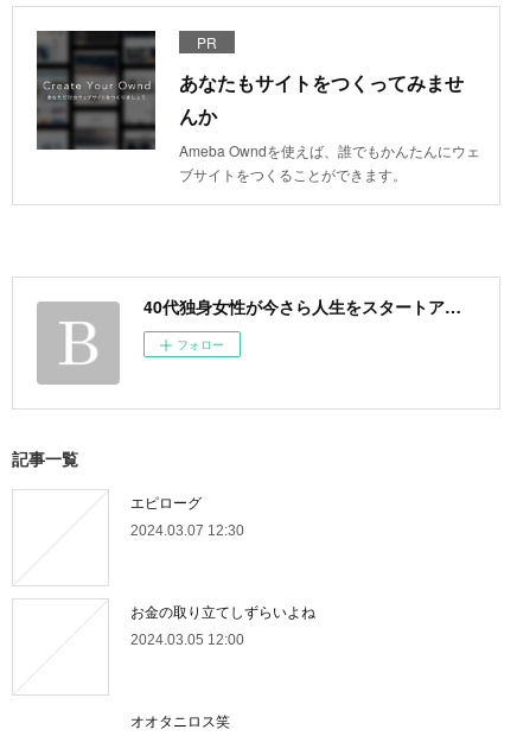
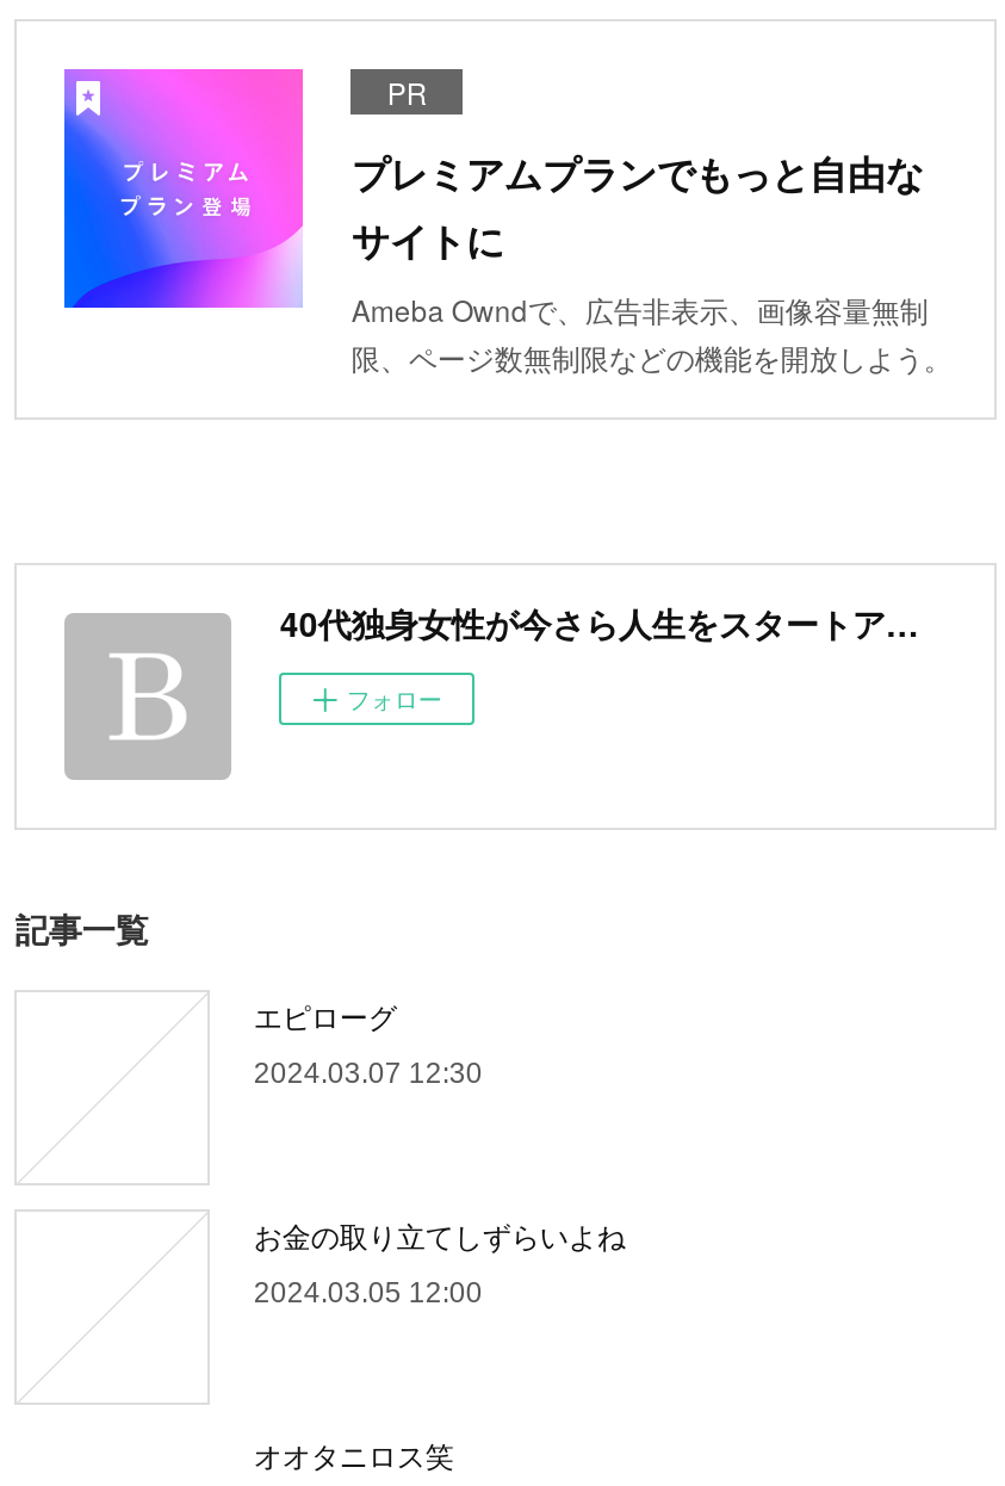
- [image]
- あなたもサイトをつくってみませ
- んか
- Ameba Owndを使えば、誰でもかんたんにウェ
- ブサイトをつくることができます。
+ [image]
+ プレミアムプランでもっと自由な
+ サイトに
+ Ameba Owndで、広告非表示、画像容量無制
+ 限、ページ数無制限などの機能を開放しよう。
